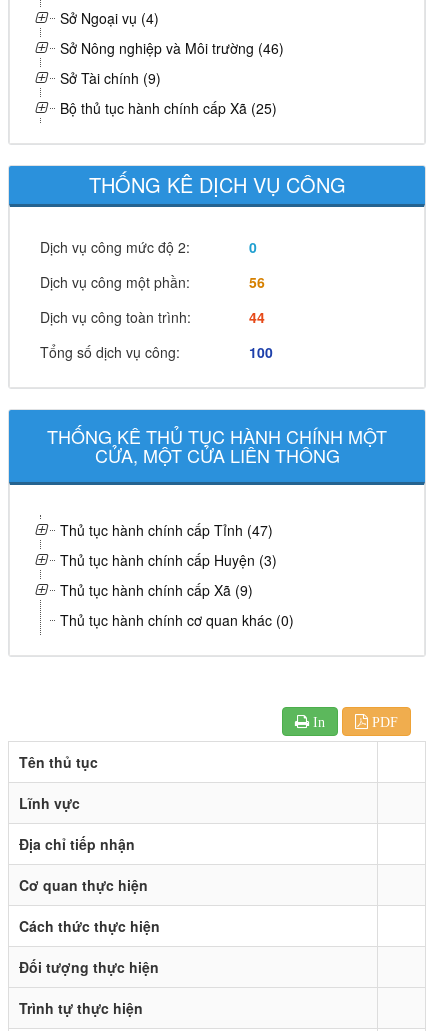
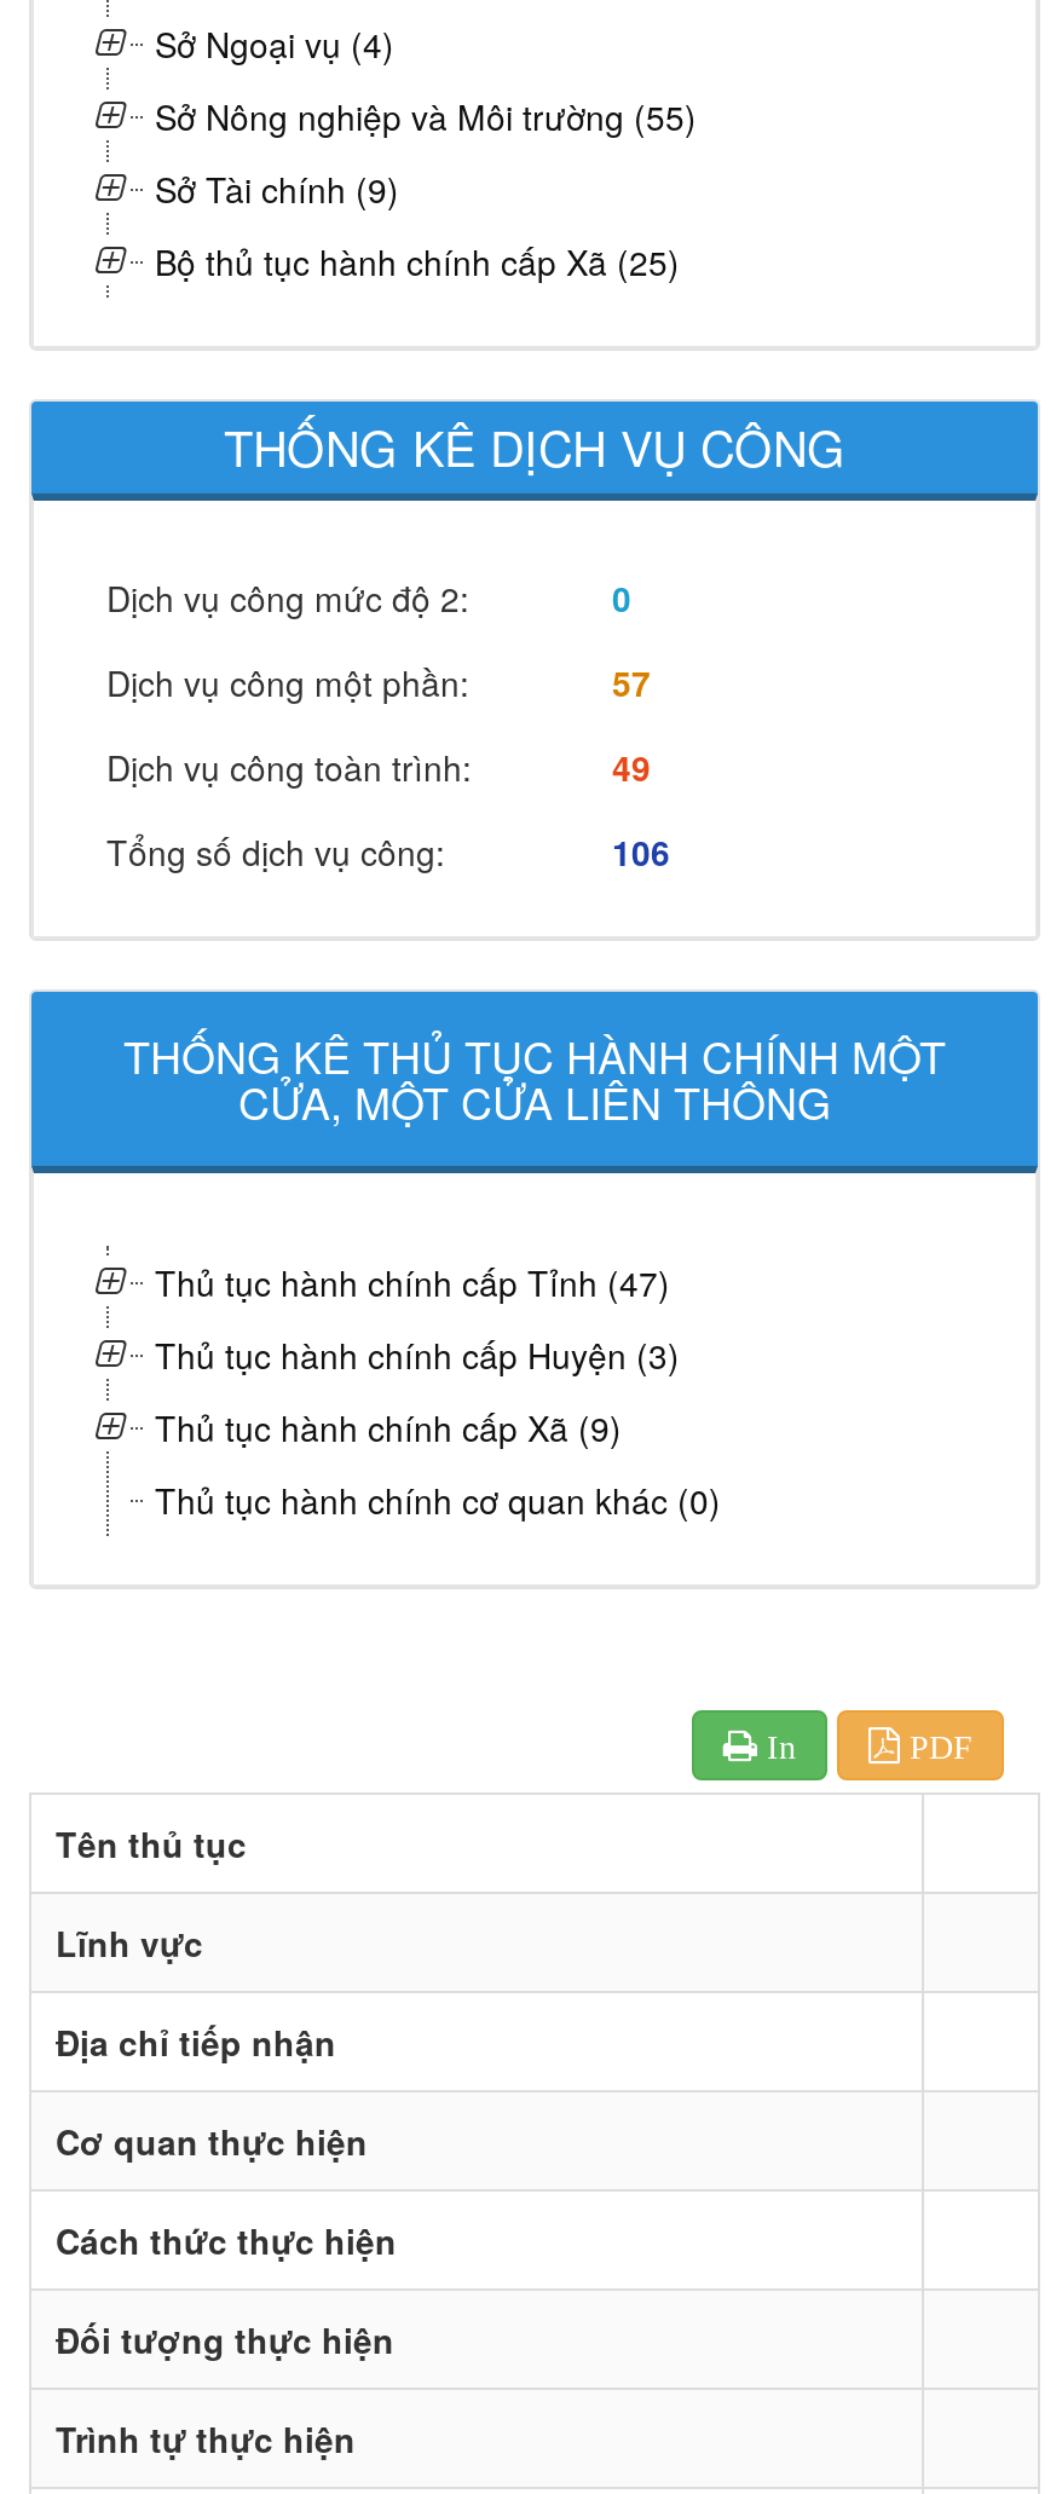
- Sở Nông nghiệp và Môi trường (46)
+ Sở Nông nghiệp và Môi trường (55)

- 56
+ 57

- 44
+ 49

- 100
+ 106
